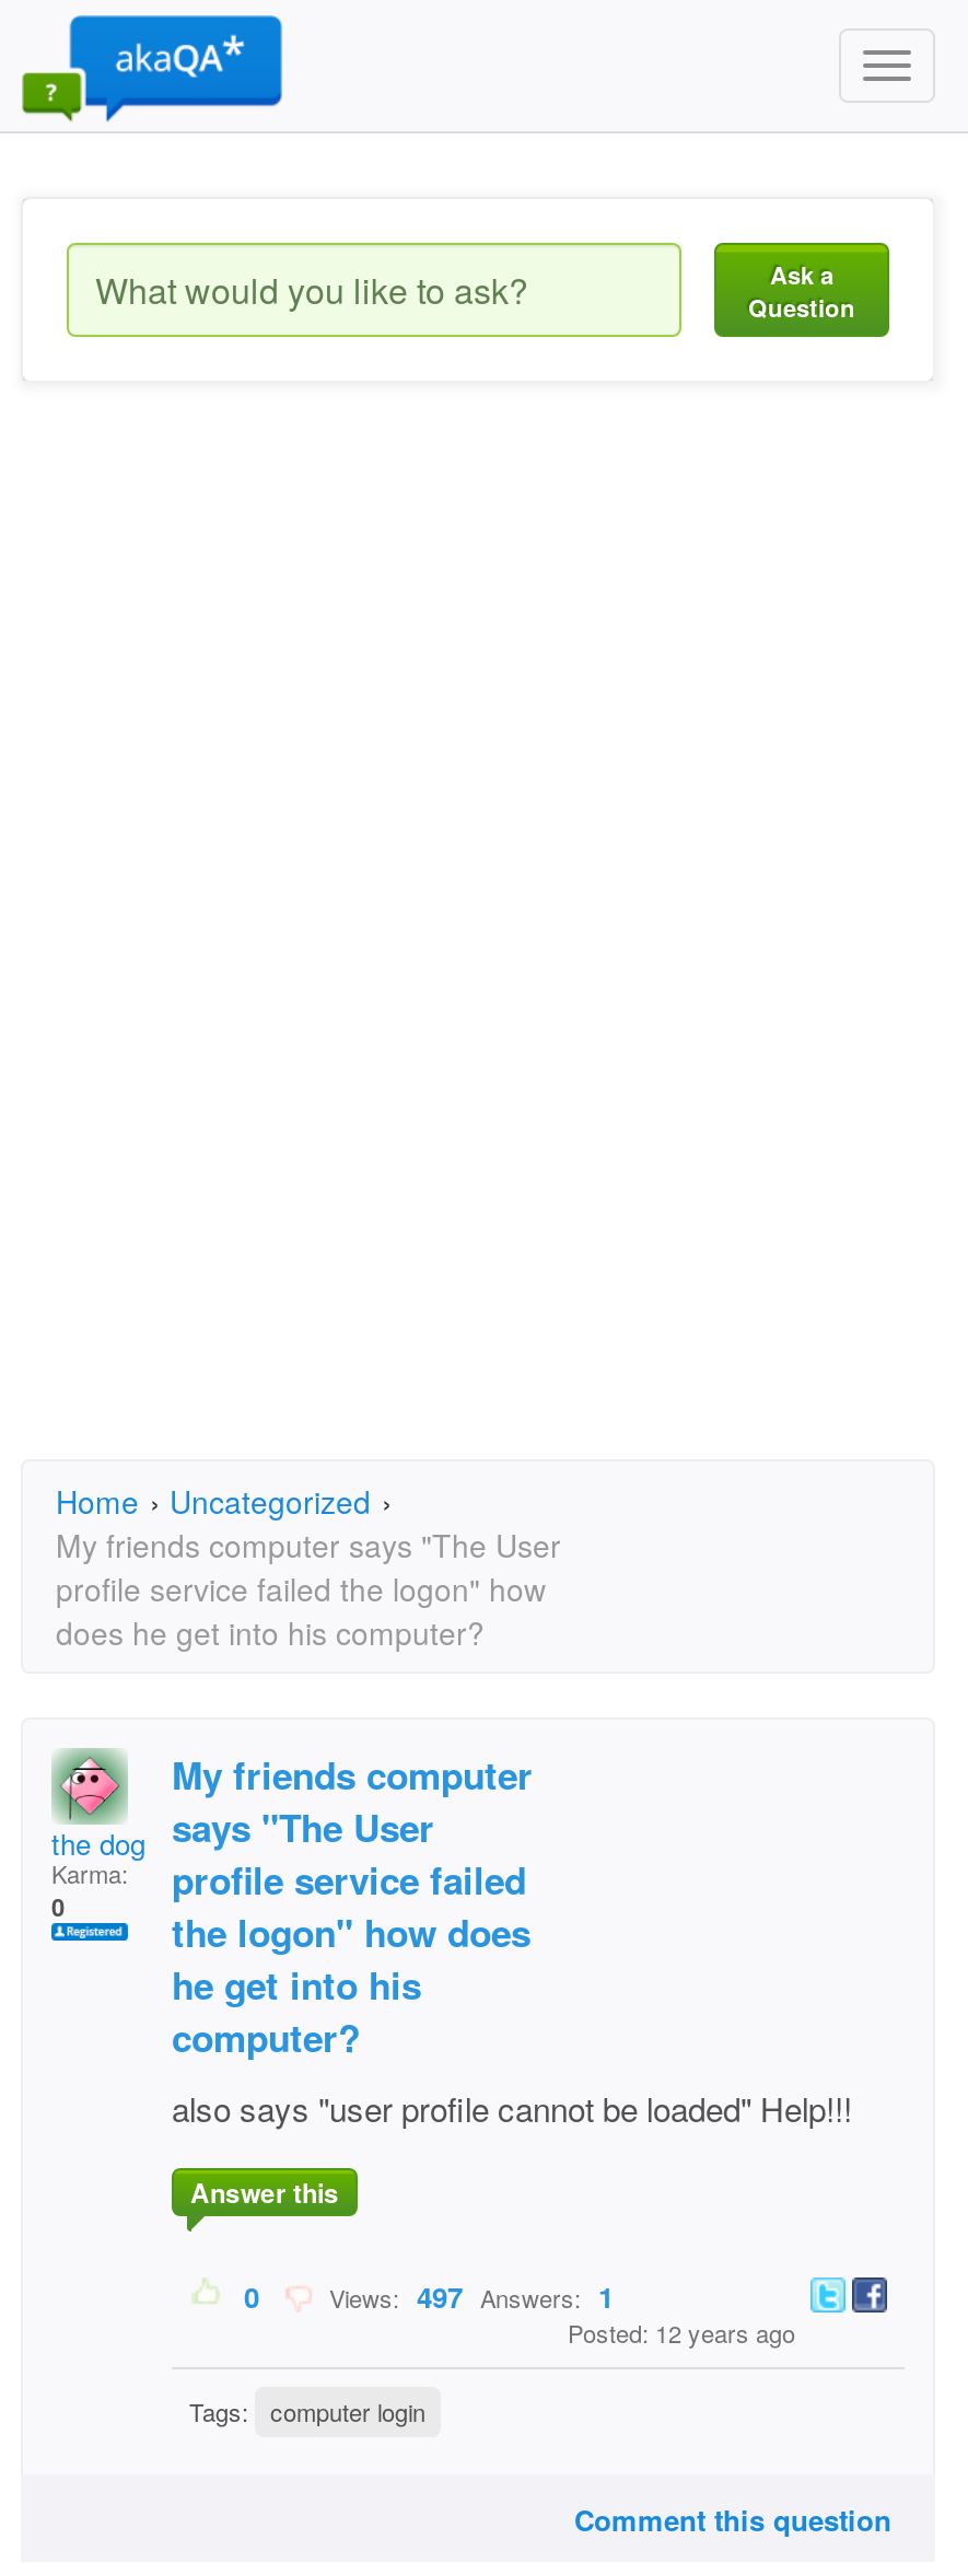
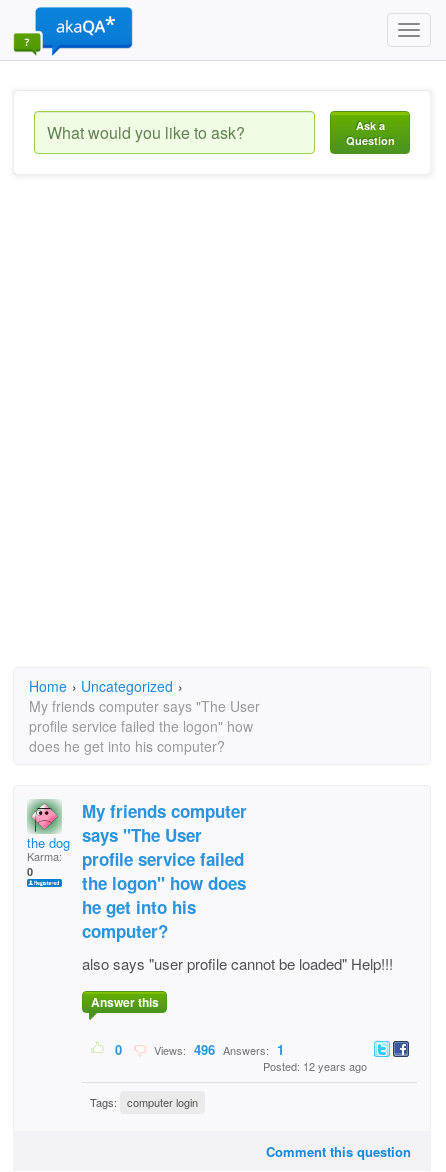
- Views: 497 Answers: 1
+ Views: 496 Answers: 1
